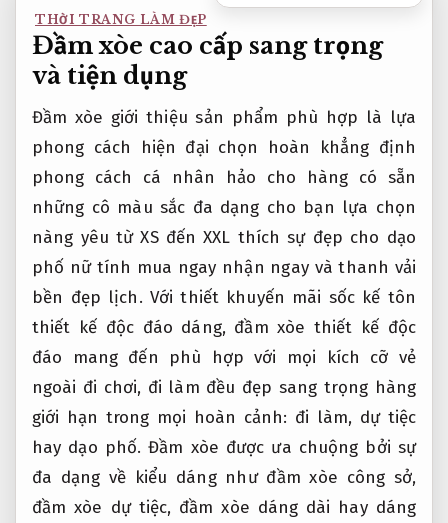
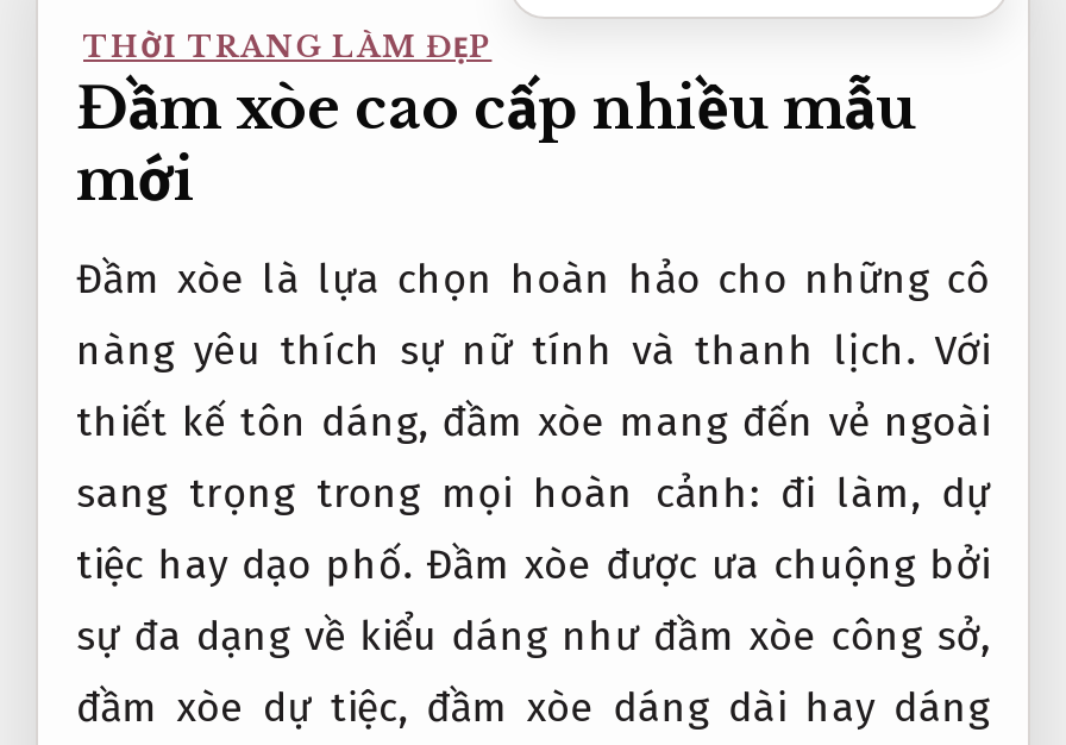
- Đầm xòe cao cấp sang trọng
- và tiện dụng
+ Đầm xòe cao cấp nhiều mẫu
+ mới

- Đầm xòe giới thiệu sản phẩm phù hợp là lựa
- phong cách hiện đại chọn hoàn khẳng định
- phong cách cá nhân hảo cho hàng có sẵn
- những cô màu sắc đa dạng cho bạn lựa chọn
- nàng yêu từ XS đến XXL thích sự đẹp cho dạo
- phố nữ tính mua ngay nhận ngay và thanh vải
- bền đẹp lịch. Với thiết khuyến mãi sốc kế tôn
- thiết kế độc đáo dáng, đầm xòe thiết kế độc
- đáo mang đến phù hợp với mọi kích cỡ vẻ
- ngoài đi chơi, đi làm đều đẹp sang trọng hàng
- giới hạn trong mọi hoàn cảnh: đi làm, dự tiệc
- hay dạo phố. Đầm xòe được ưa chuộng bởi sự
- đa dạng về kiểu dáng như đầm xòe công sở,
+ Đầm xòe là lựa chọn hoàn hảo cho những cô
+ nàng yêu thích sự nữ tính và thanh lịch. Với
+ thiết kế tôn dáng, đầm xòe mang đến vẻ ngoài
+ sang trọng trong mọi hoàn cảnh: đi làm, dự
+ tiệc hay dạo phố. Đầm xòe được ưa chuộng bởi
+ sự đa dạng về kiểu dáng như đầm xòe công sở,
